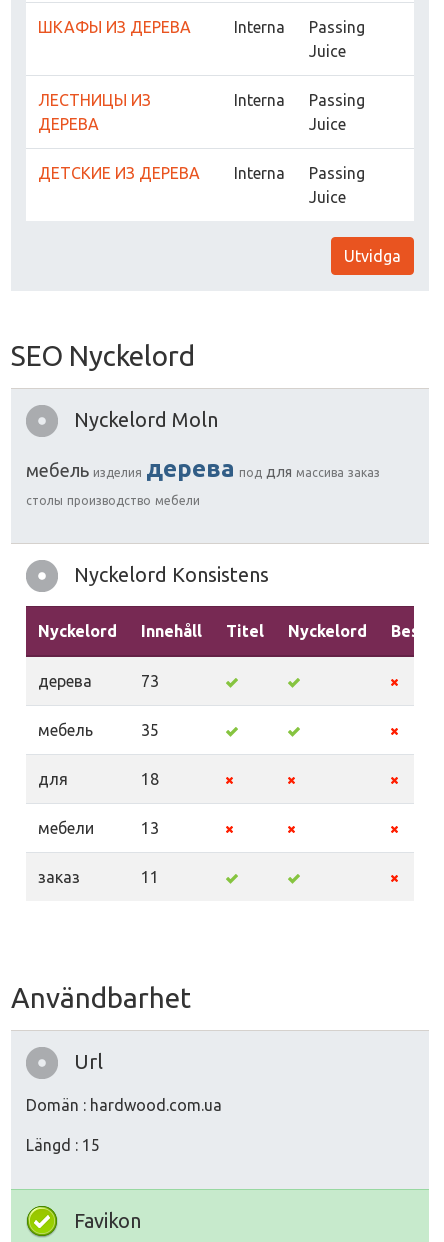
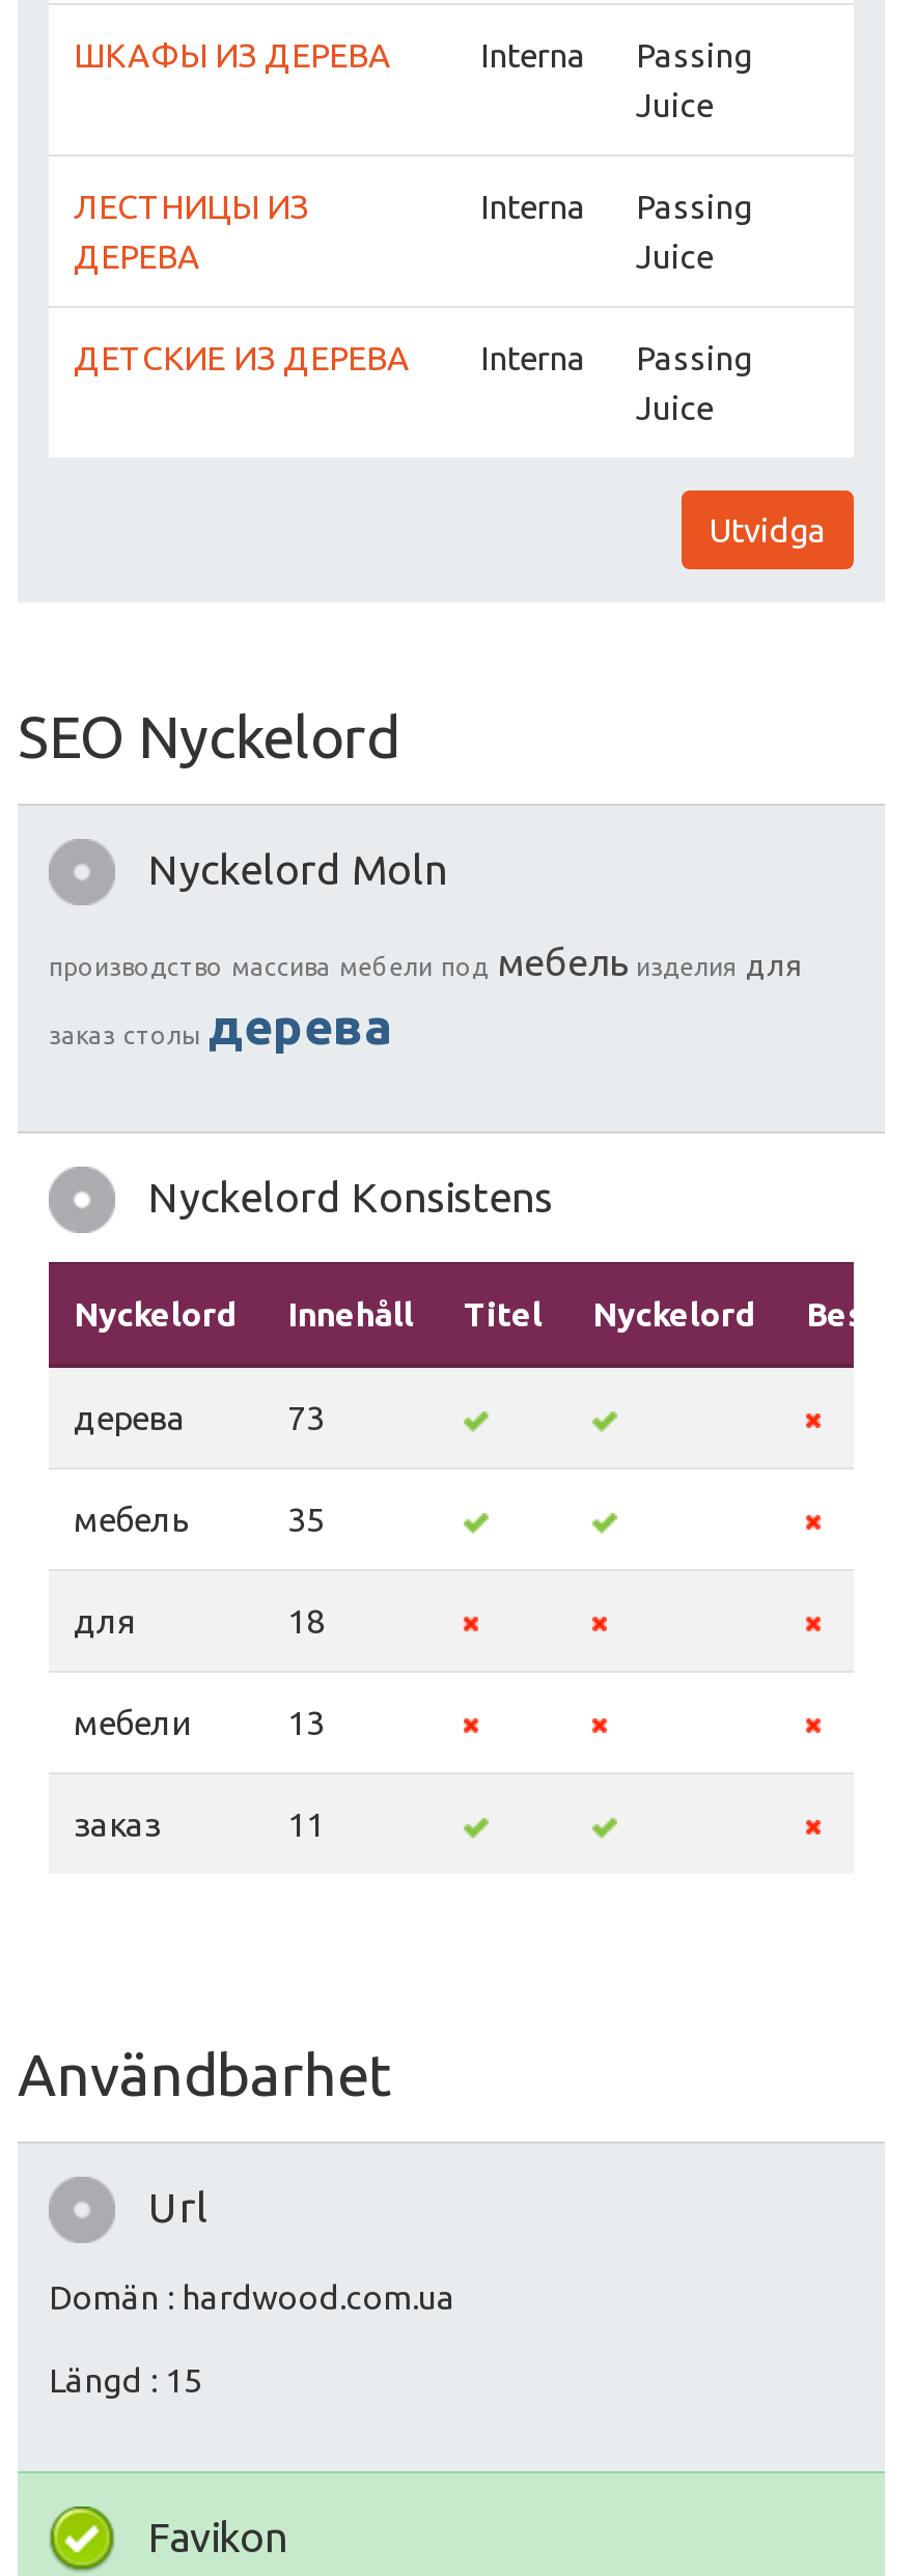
- мебель изделия дерева под для массива заказ
- столы производство мебели
+ производство массива мебели под мебель изделия для
+ заказ столы дерева
